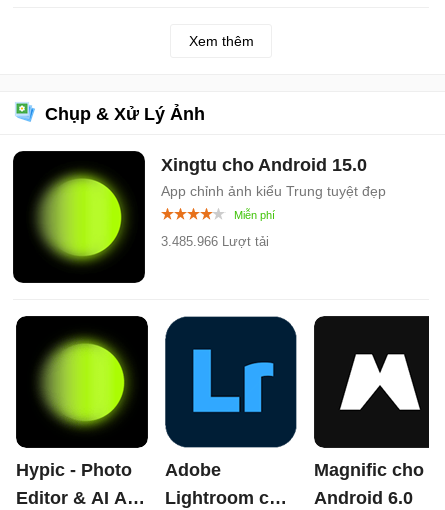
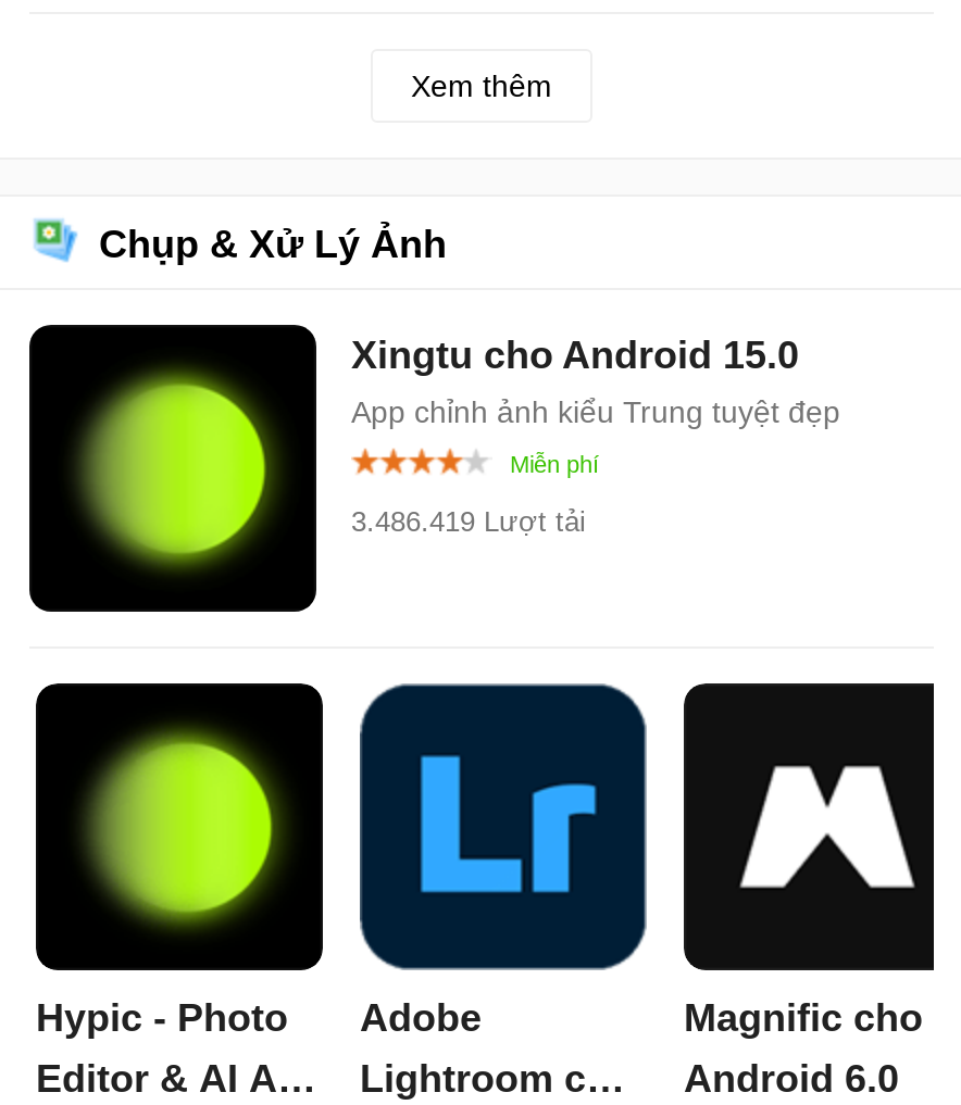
- 3.485.966 Lượt tải
+ 3.486.419 Lượt tải
